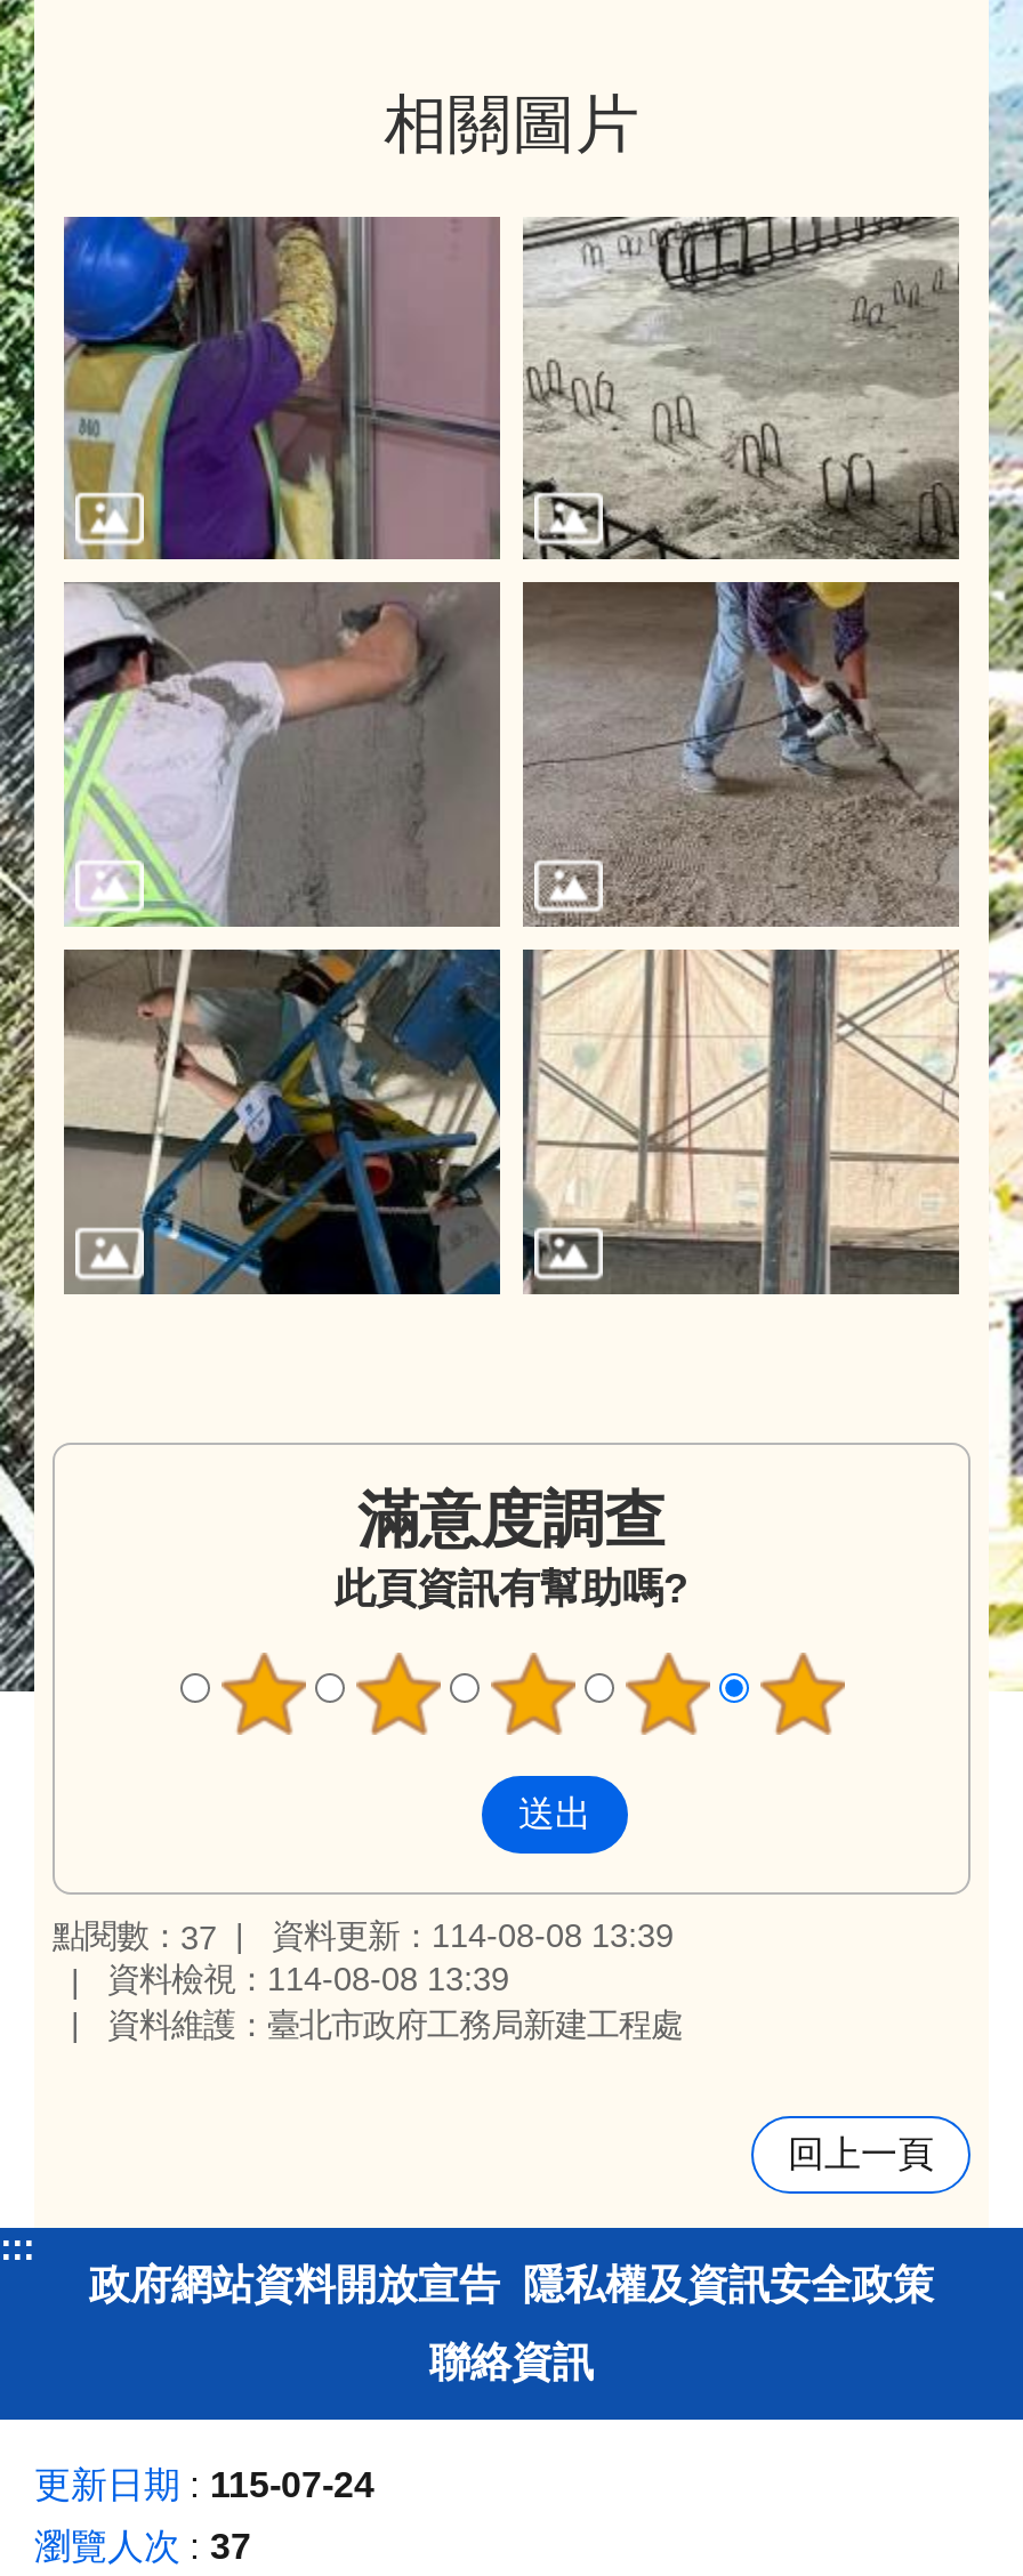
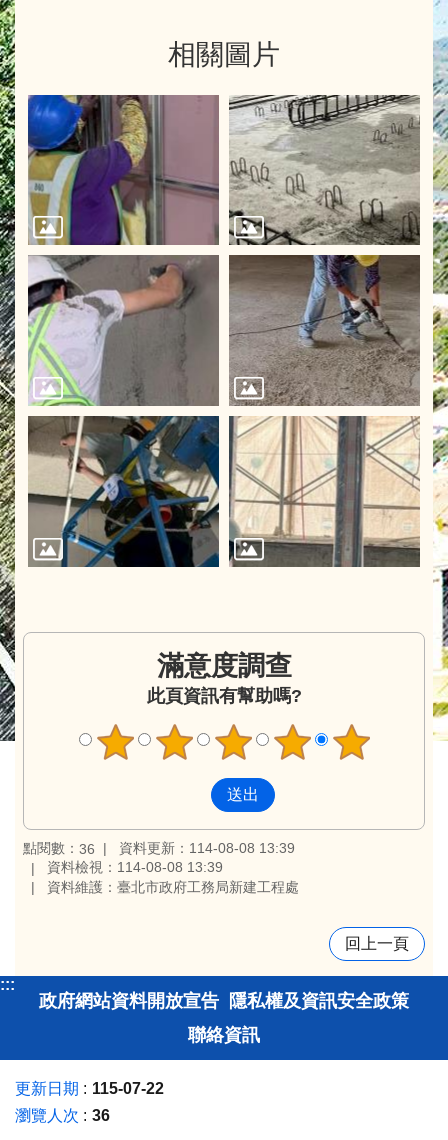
- 點閱數：37 資料更新：114-08-08 13:39
+ 點閱數：36 資料更新：114-08-08 13:39

- 更新日期 115-07-24
+ 更新日期 115-07-22

- 瀏覽人次 37
+ 瀏覽人次 36
